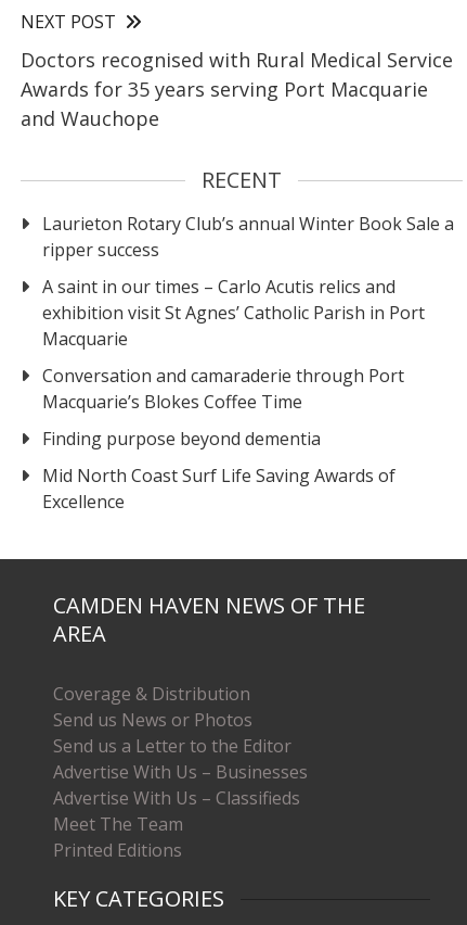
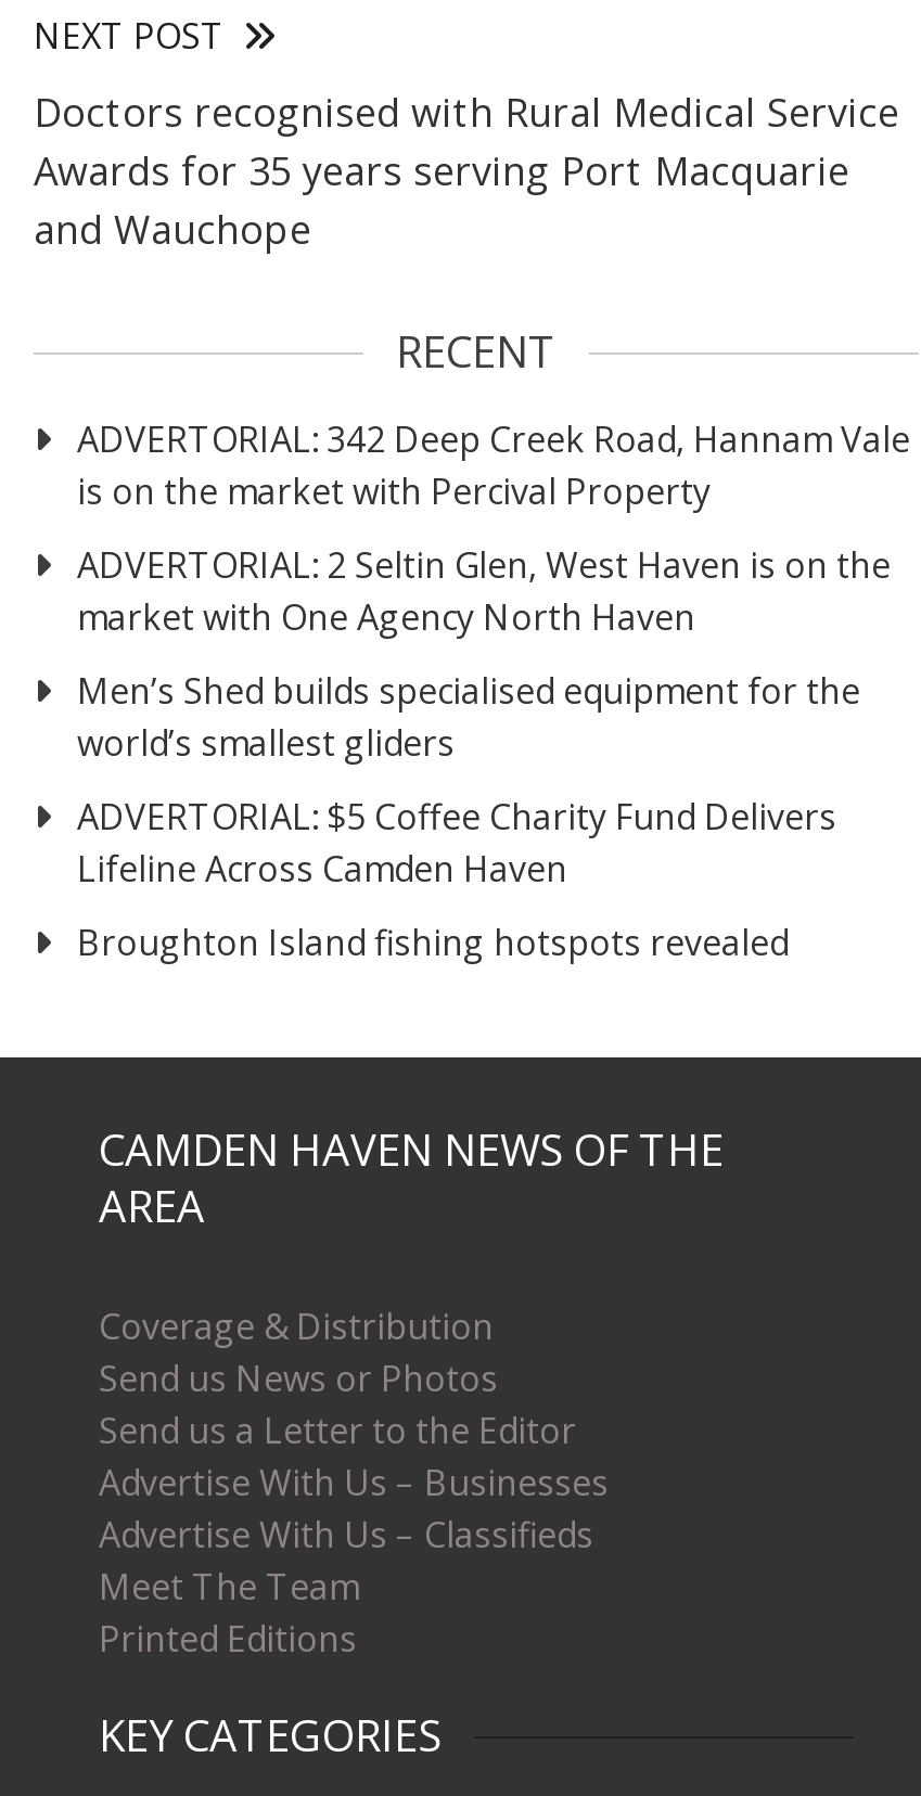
- Laurieton Rotary Club’s annual Winter Book Sale a
- ripper success
+ ADVERTORIAL: 342 Deep Creek Road, Hannam Vale
+ is on the market with Percival Property

- A saint in our times – Carlo Acutis relics and
- exhibition visit St Agnes’ Catholic Parish in Port
- Macquarie
+ ADVERTORIAL: 2 Seltin Glen, West Haven is on the
+ market with One Agency North Haven

- Conversation and camaraderie through Port
- Macquarie’s Blokes Coffee Time
+ Men’s Shed builds specialised equipment for the
+ world’s smallest gliders

- Finding purpose beyond dementia
+ ADVERTORIAL: $5 Coffee Charity Fund Delivers
+ Lifeline Across Camden Haven

- Mid North Coast Surf Life Saving Awards of
- Excellence
+ Broughton Island fishing hotspots revealed
